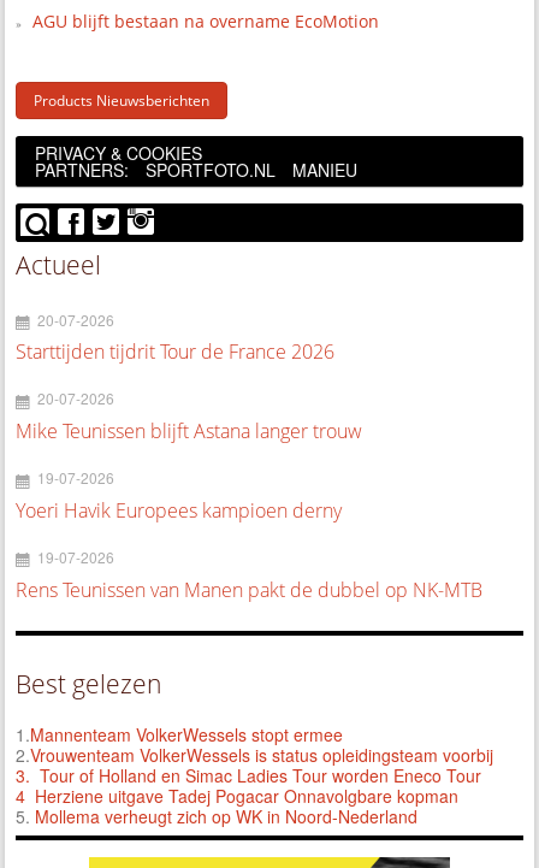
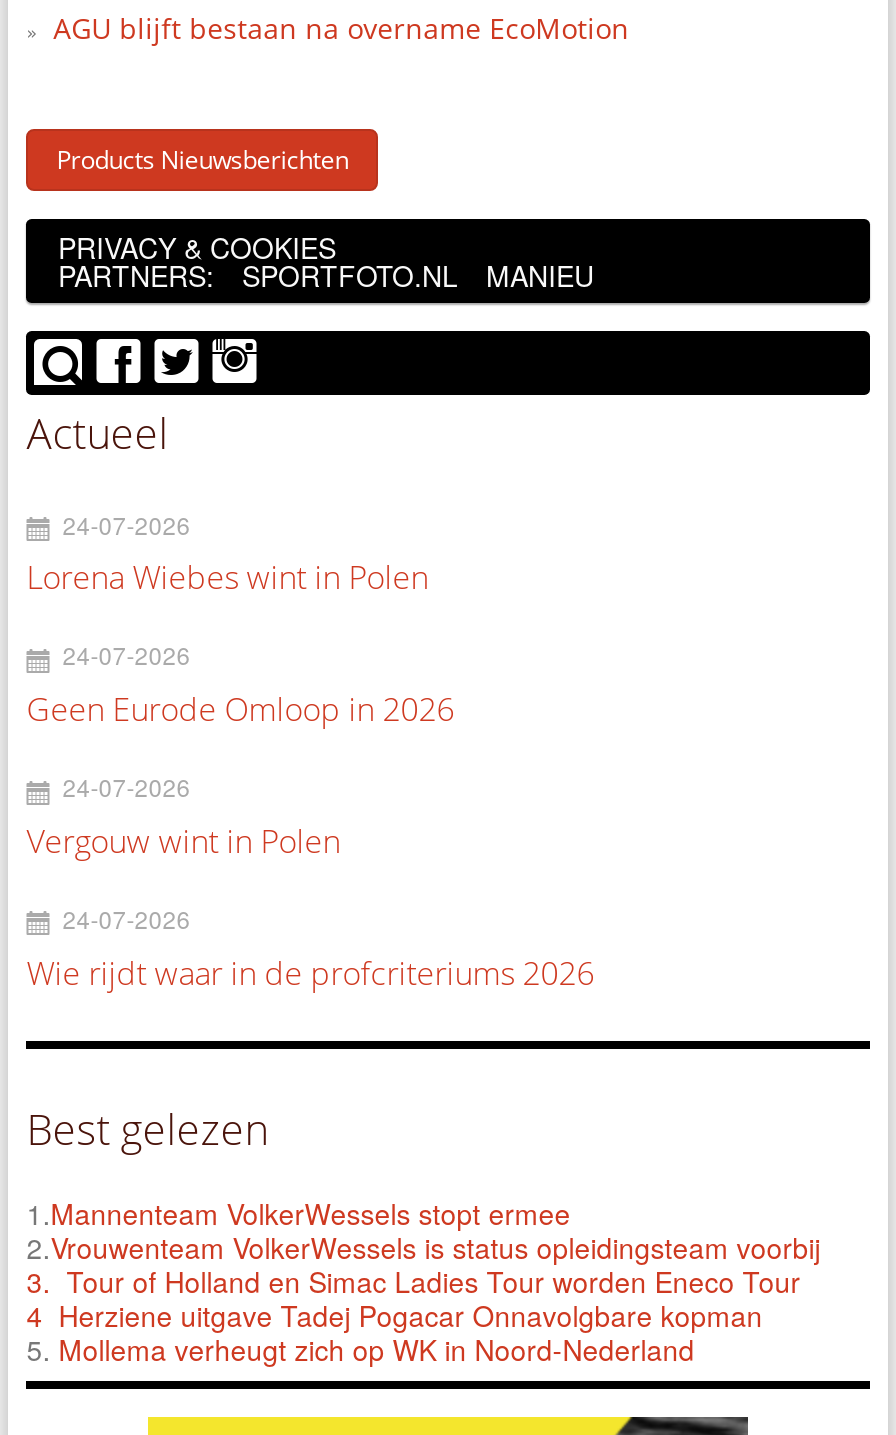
- 20-07-2026
- Starttijden tijdrit Tour de France 2026
+ 24-07-2026
+ Lorena Wiebes wint in Polen

- 20-07-2026
- Mike Teunissen blijft Astana langer trouw
+ 24-07-2026
+ Geen Eurode Omloop in 2026

- 19-07-2026
- Yoeri Havik Europees kampioen derny
+ 24-07-2026
+ Vergouw wint in Polen

- 19-07-2026
- Rens Teunissen van Manen pakt de dubbel op NK-MTB
+ 24-07-2026
+ Wie rijdt waar in de profcriteriums 2026
